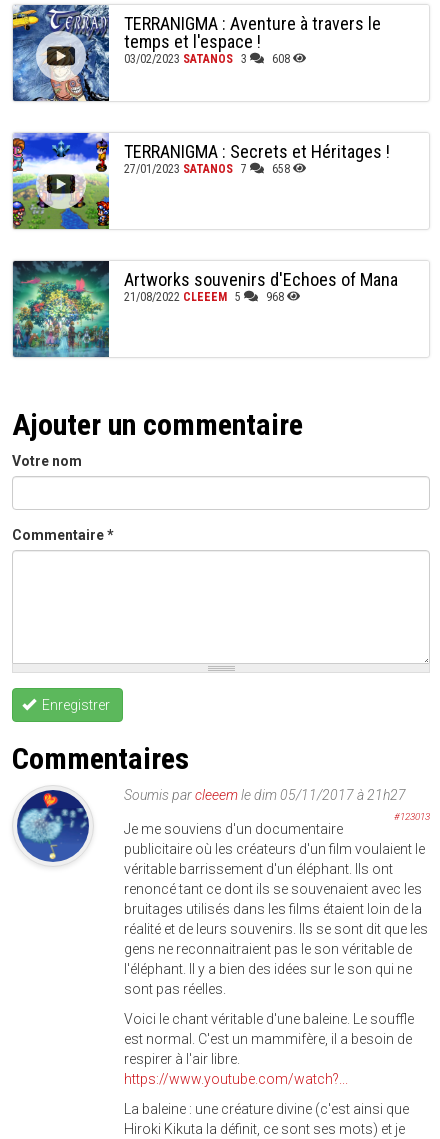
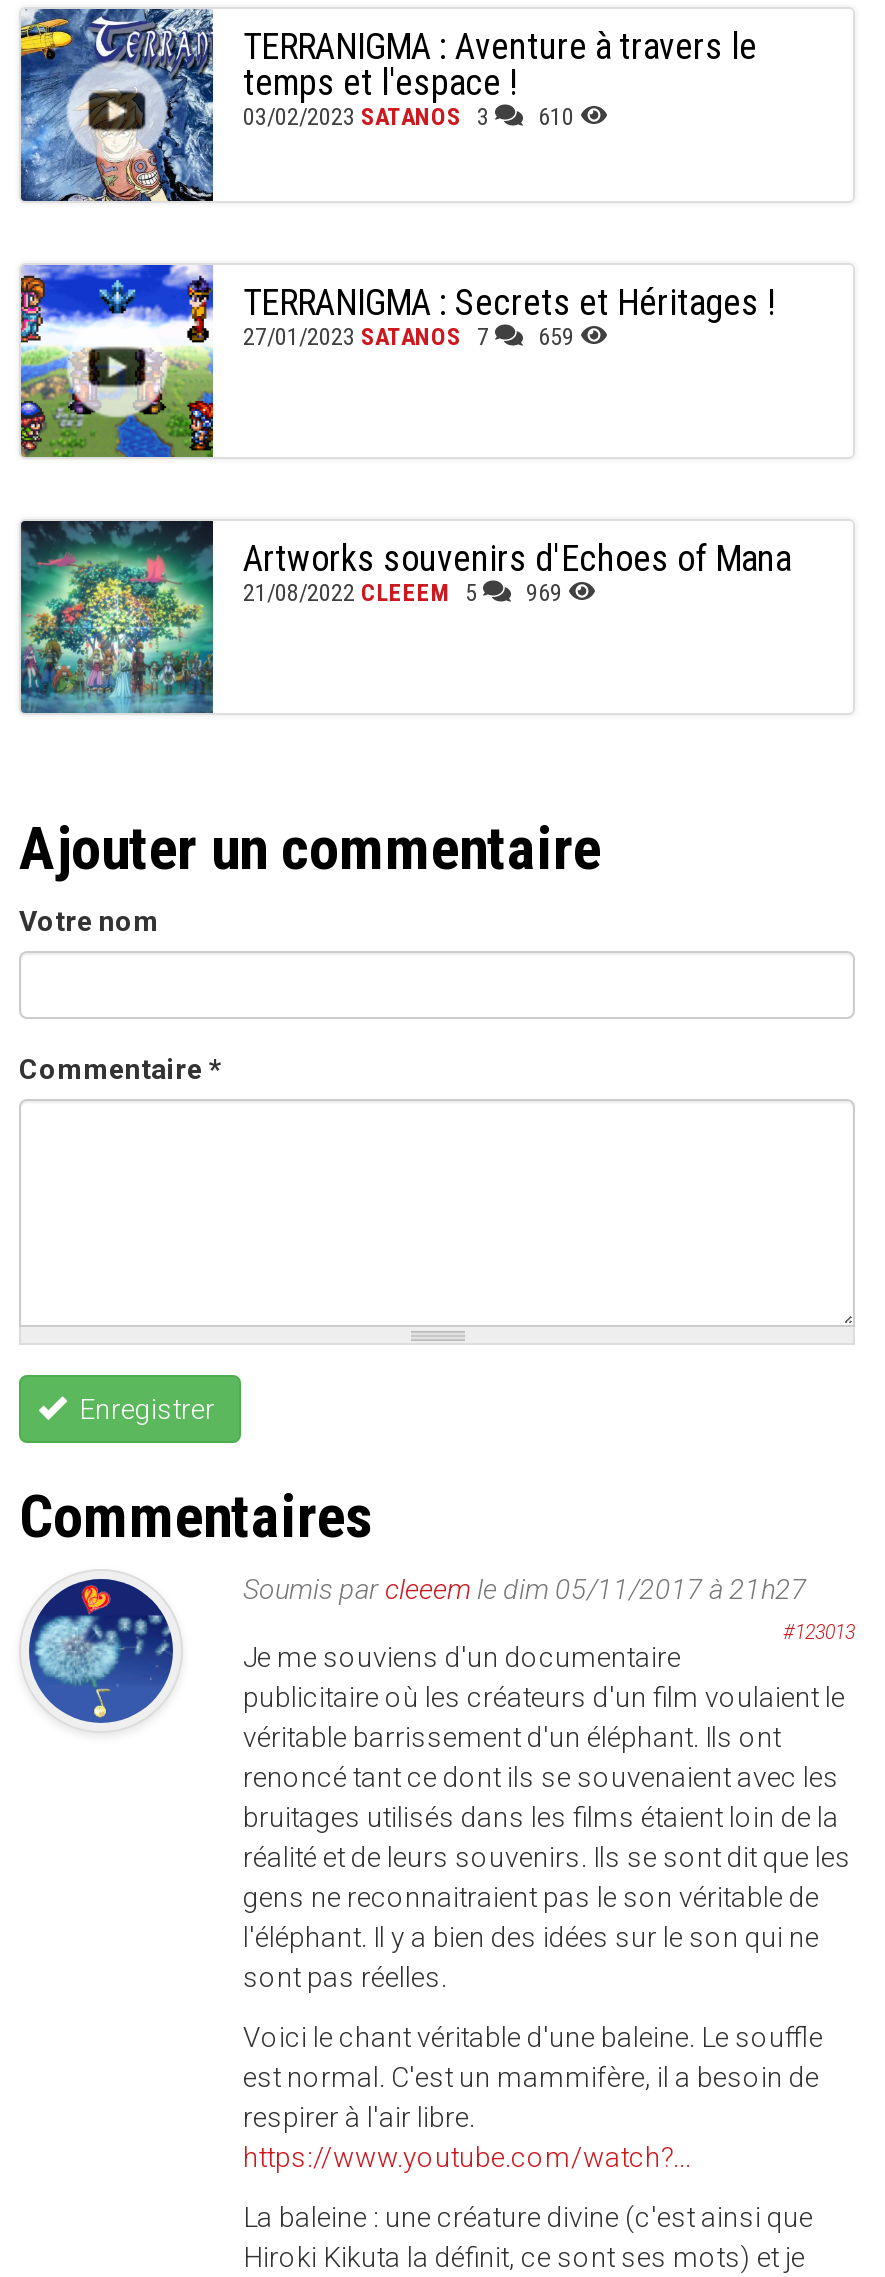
- 03/02/2023 SATANOS 3 608
+ 03/02/2023 SATANOS 3 610

- 27/01/2023 SATANOS 7 658
+ 27/01/2023 SATANOS 7 659

- 21/08/2022 CLEEEM 5 968
+ 21/08/2022 CLEEEM 5 969
